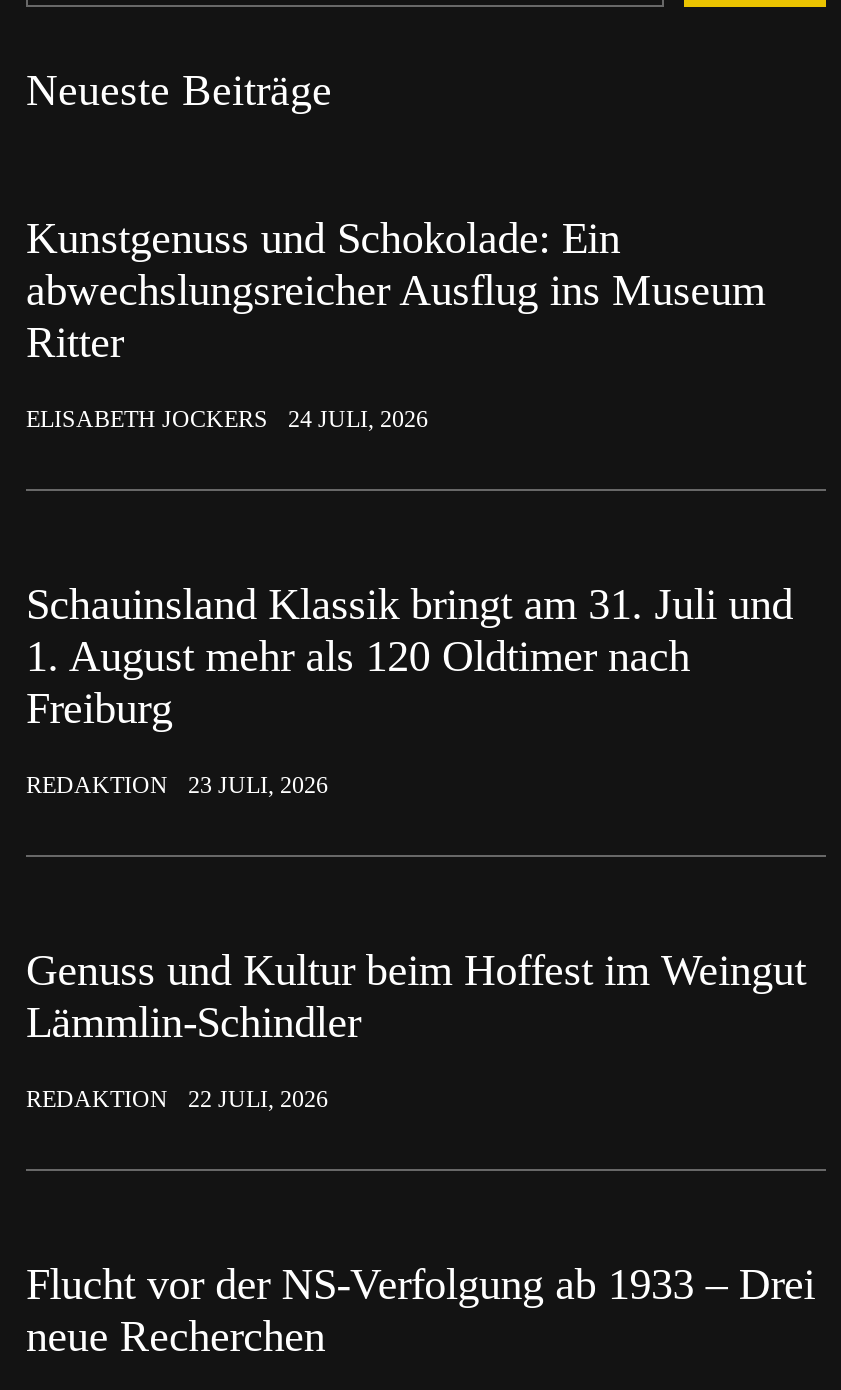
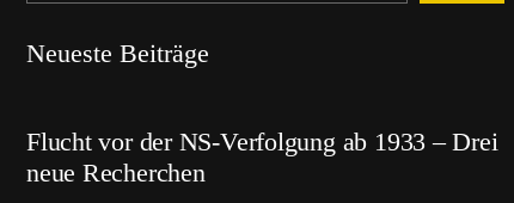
- Kunstgenuss und Schokolade: Ein
- abwechslungsreicher Ausflug ins Museum
- Ritter
- ELISABETH JOCKERS
- 24 JULI, 2026

- Schauinsland Klassik bringt am 31. Juli und
- 1. August mehr als 120 Oldtimer nach
- Freiburg
- REDAKTION
- 23 JULI, 2026

- Genuss und Kultur beim Hoffest im Weingut
- Lämmlin-Schindler
- REDAKTION
- 22 JULI, 2026
